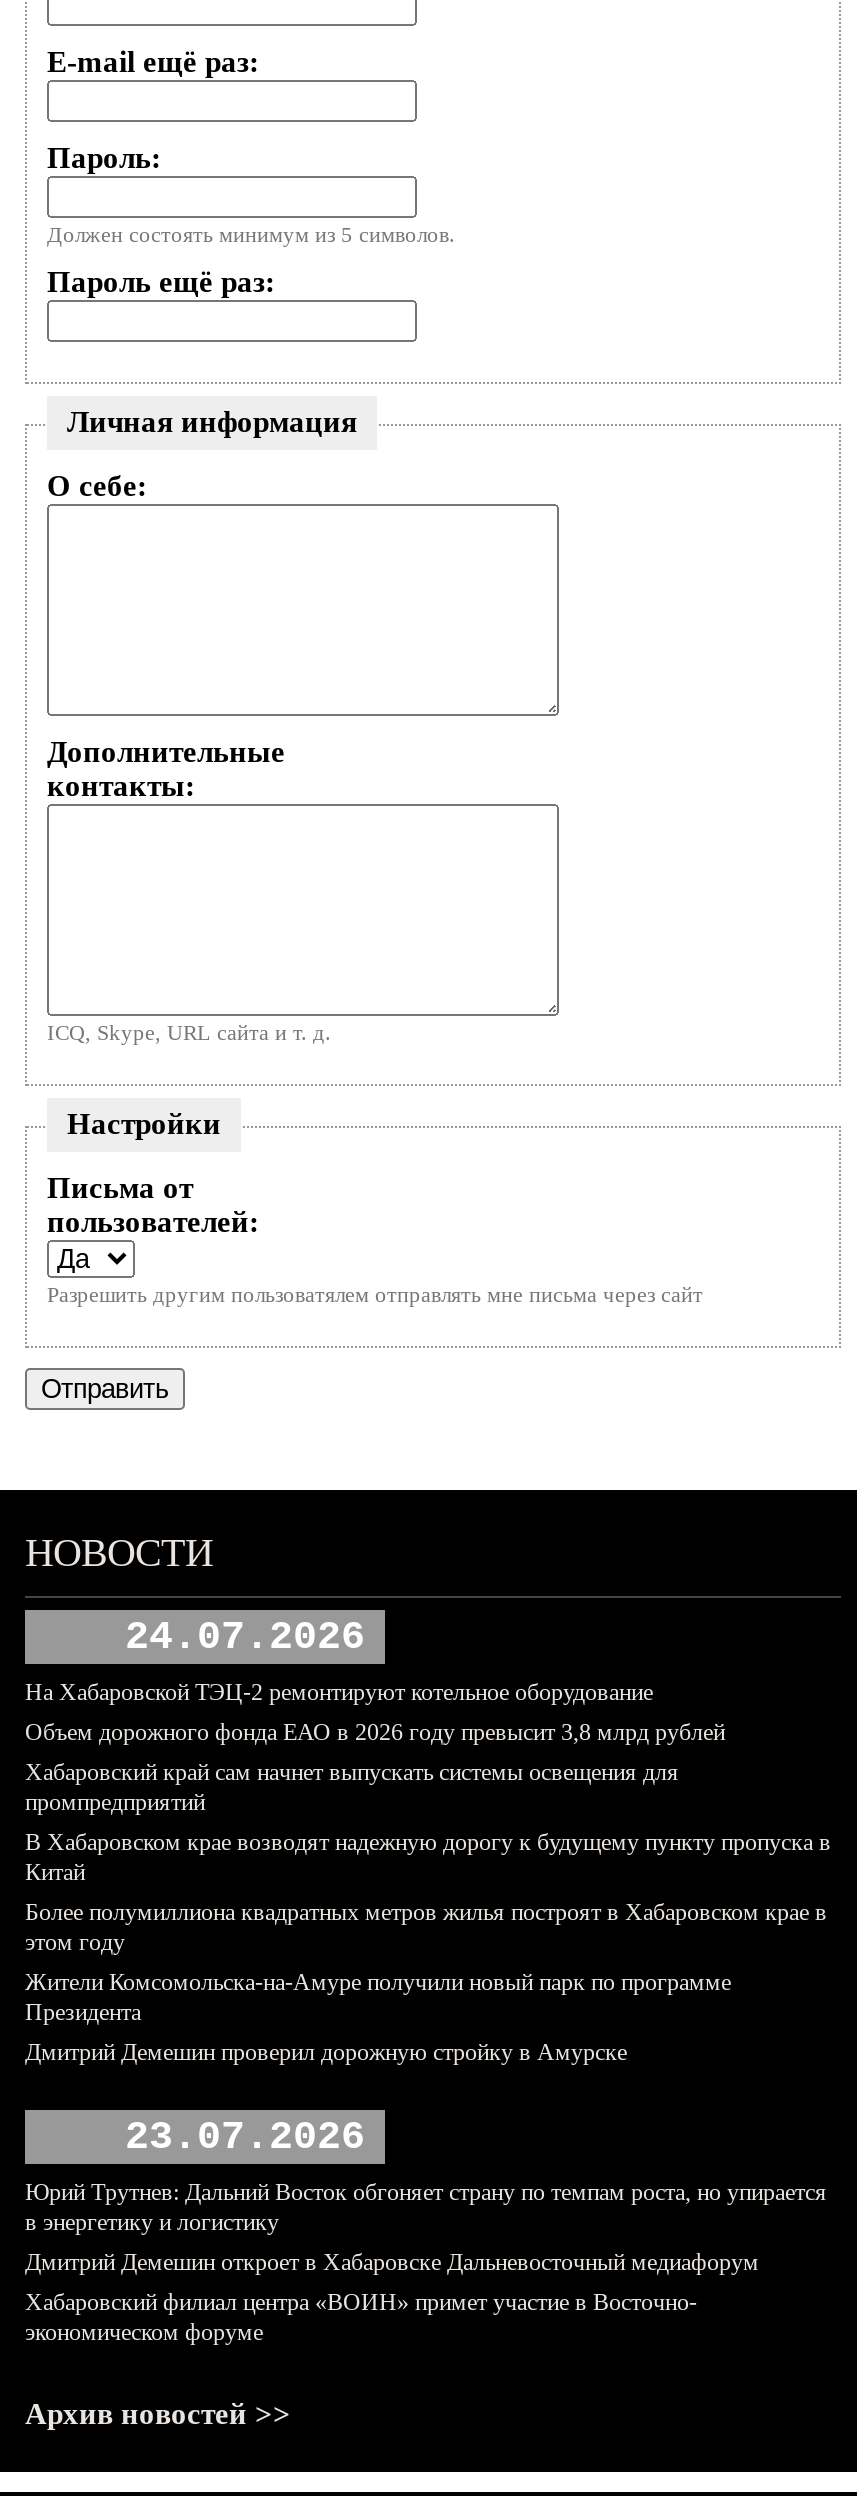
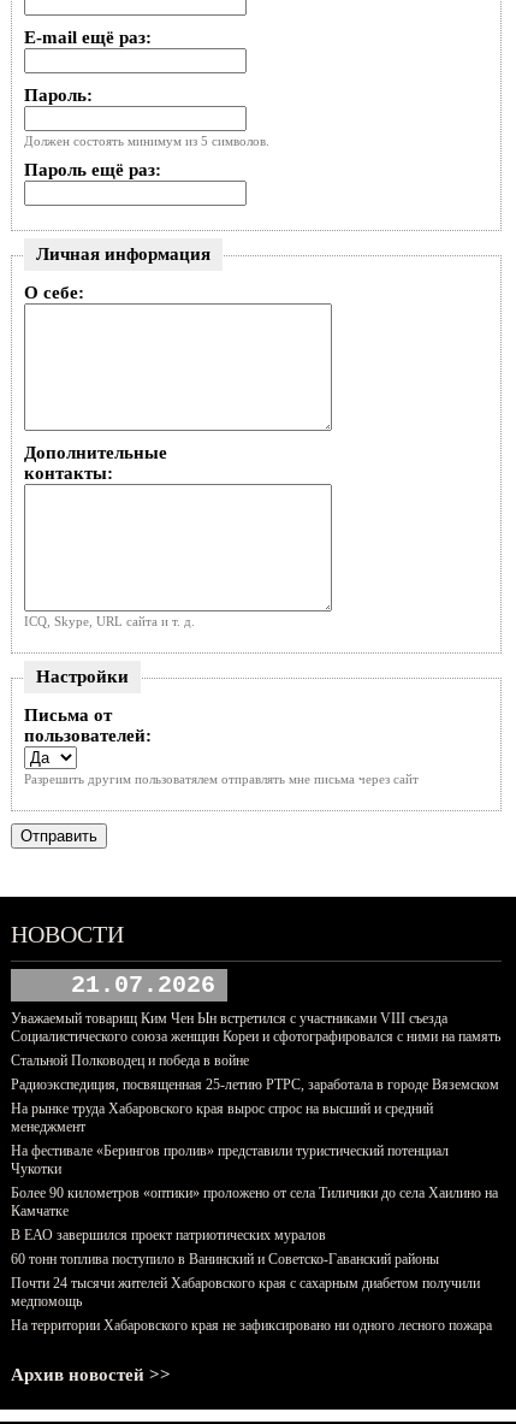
- 24.07.2026
- На Хабаровской ТЭЦ-2 ремонтируют котельное оборудование
- Объем дорожного фонда ЕАО в 2026 году превысит 3,8 млрд рублей
- Хабаровский край сам начнет выпускать системы освещения для
- промпредприятий
- В Хабаровском крае возводят надежную дорогу к будущему пункту пропуска в
- Китай
- Более полумиллиона квадратных метров жилья построят в Хабаровском крае в
- этом году
- Жители Комсомольска-на-Амуре получили новый парк по программе
- Президента
- Дмитрий Демешин проверил дорожную стройку в Амурске
- 23.07.2026
- Юрий Трутнев: Дальний Восток обгоняет страну по темпам роста, но упирается
- в энергетику и логистику
- Дмитрий Демешин откроет в Хабаровске Дальневосточный медиафорум
- Хабаровский филиал центра «ВОИН» примет участие в Восточно-
- экономическом форуме
+ 21.07.2026
+ Уважаемый товарищ Ким Чен Ын встретился с участниками VIII съезда
+ Социалистического союза женщин Кореи и сфотографировался с ними на память
+ Стальной Полководец и победа в войне
+ Радиоэкспедиция, посвященная 25-летию РТРС, заработала в городе Вяземском
+ На рынке труда Хабаровского края вырос спрос на высший и средний
+ менеджмент
+ На фестивале «Берингов пролив» представили туристический потенциал
+ Чукотки
+ Более 90 километров «оптики» проложено от села Тиличики до села Хаилино на
+ Камчатке
+ В ЕАО завершился проект патриотических муралов
+ 60 тонн топлива поступило в Ванинский и Советско-Гаванский районы
+ Почти 24 тысячи жителей Хабаровского края с сахарным диабетом получили
+ медпомощь
+ На территории Хабаровского края не зафиксировано ни одного лесного пожара
